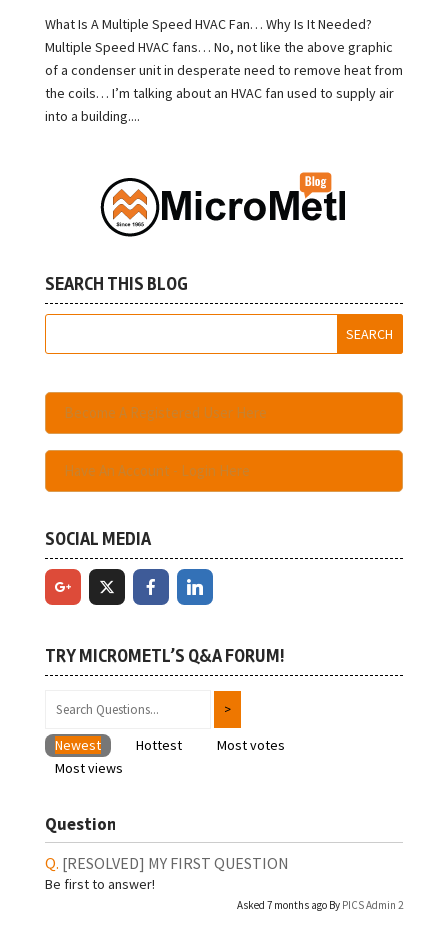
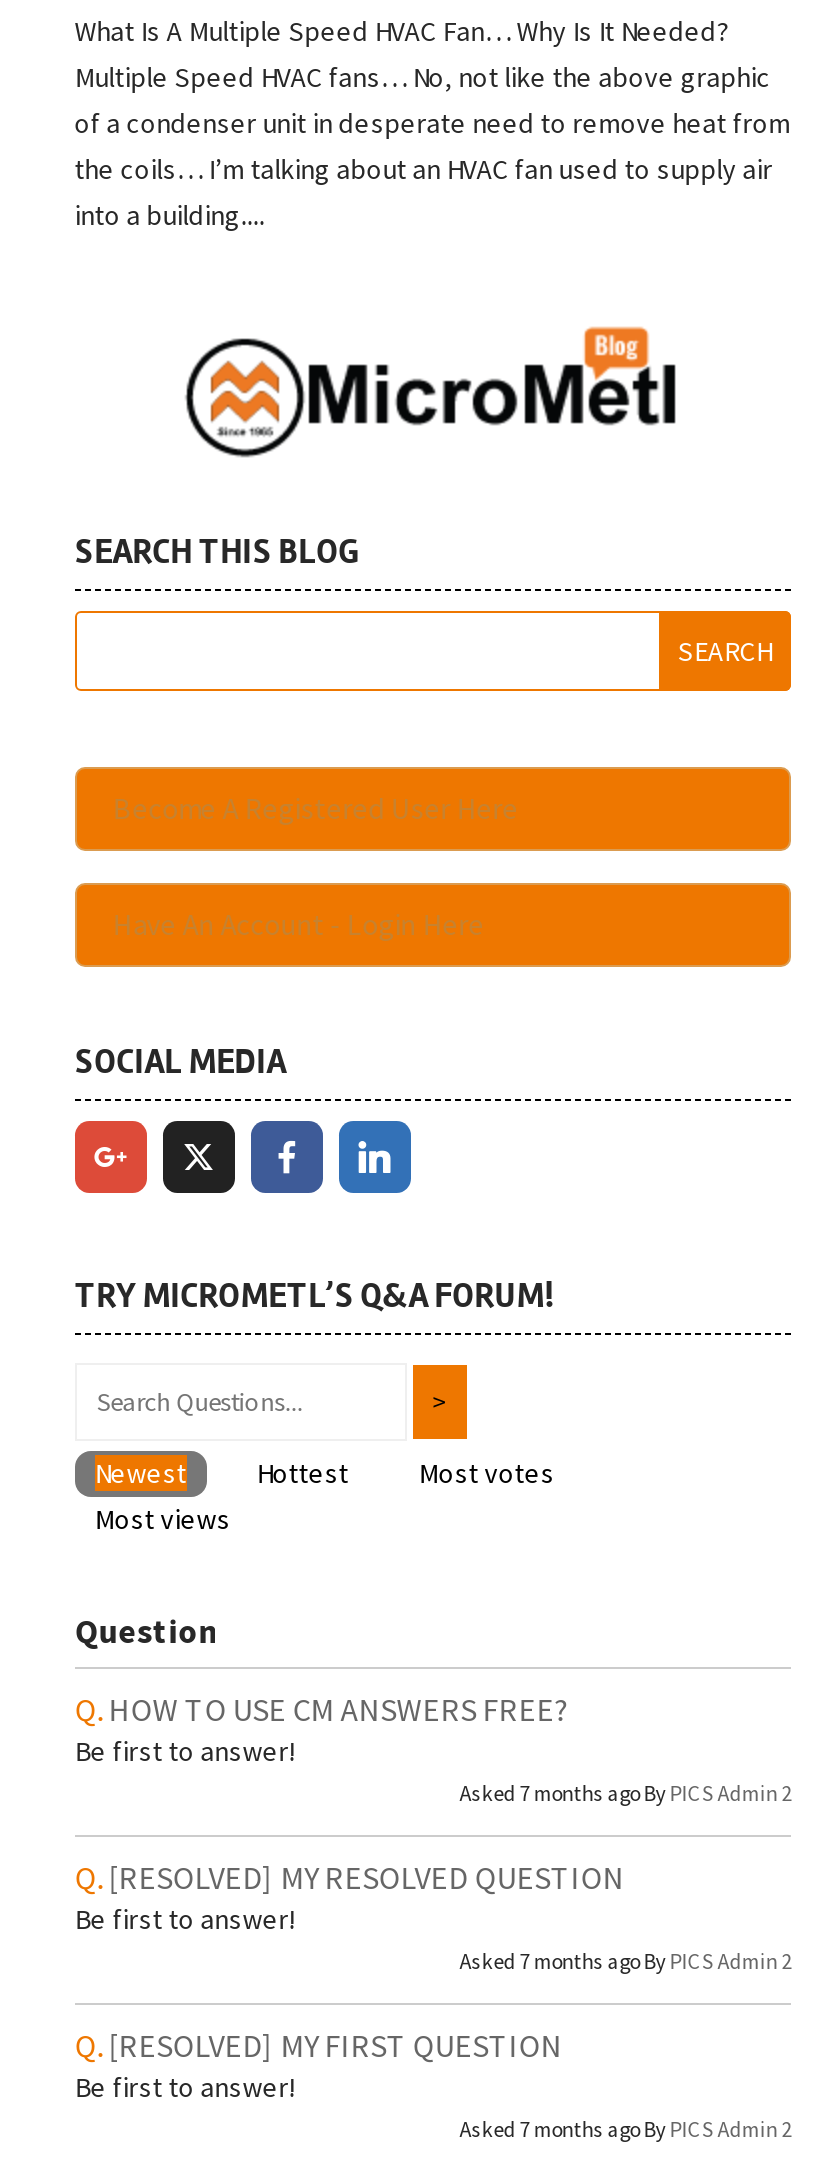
+ HOW TO USE CM ANSWERS FREE?
+ Be first to answer!
+ Asked 7 months ago By PICS Admin 2
+ [RESOLVED] MY RESOLVED QUESTION
+ Be first to answer!
+ Asked 7 months ago By PICS Admin 2
